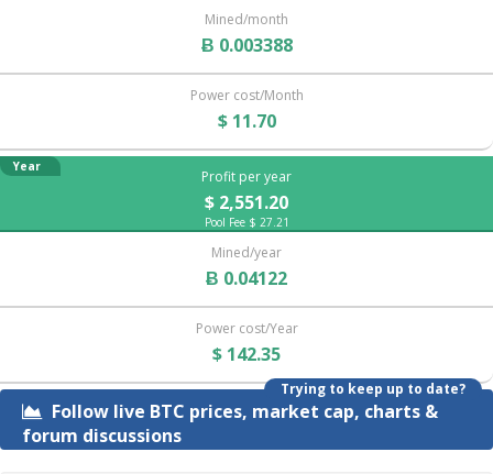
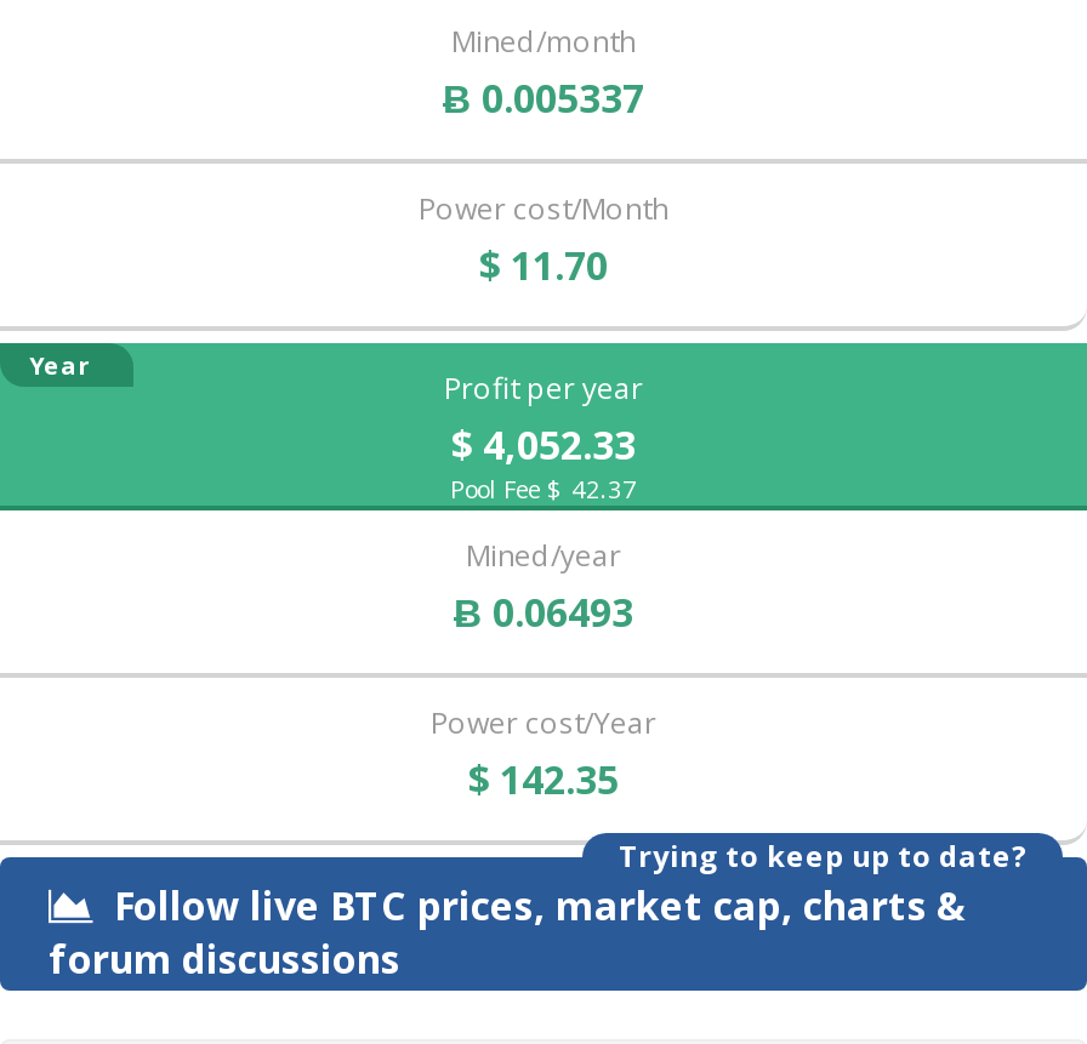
- Ƀ 0.003388
+ Ƀ 0.005337

- $ 2,551.20
+ $ 4,052.33

- Pool Fee $ 27.21
+ Pool Fee $ 42.37

- Ƀ 0.04122
+ Ƀ 0.06493
